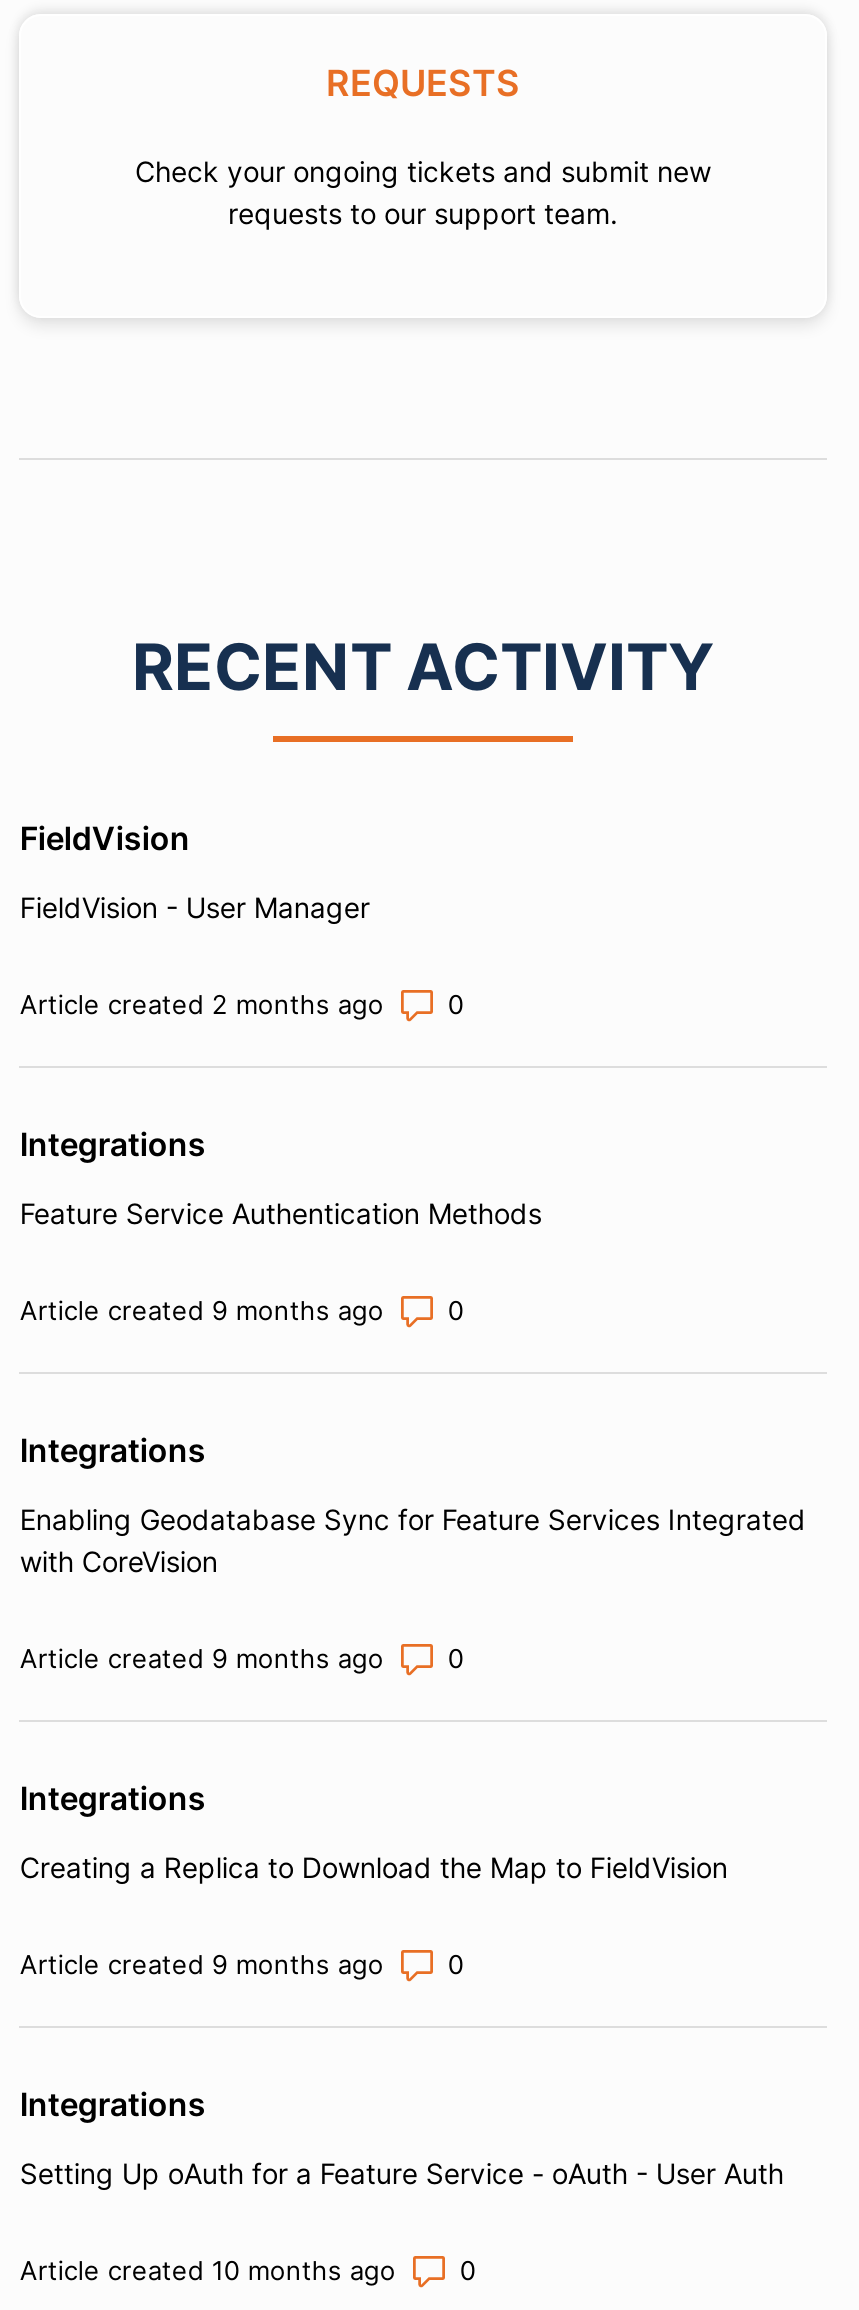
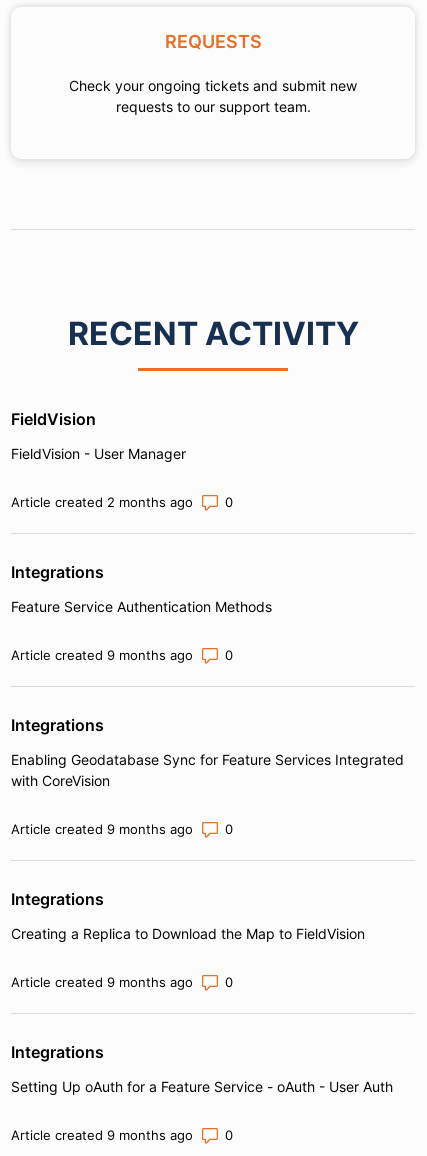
- Article created 10 months ago
+ Article created 9 months ago
